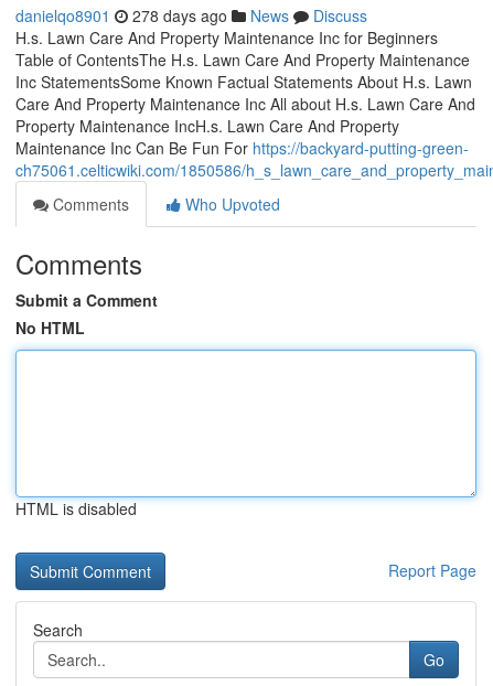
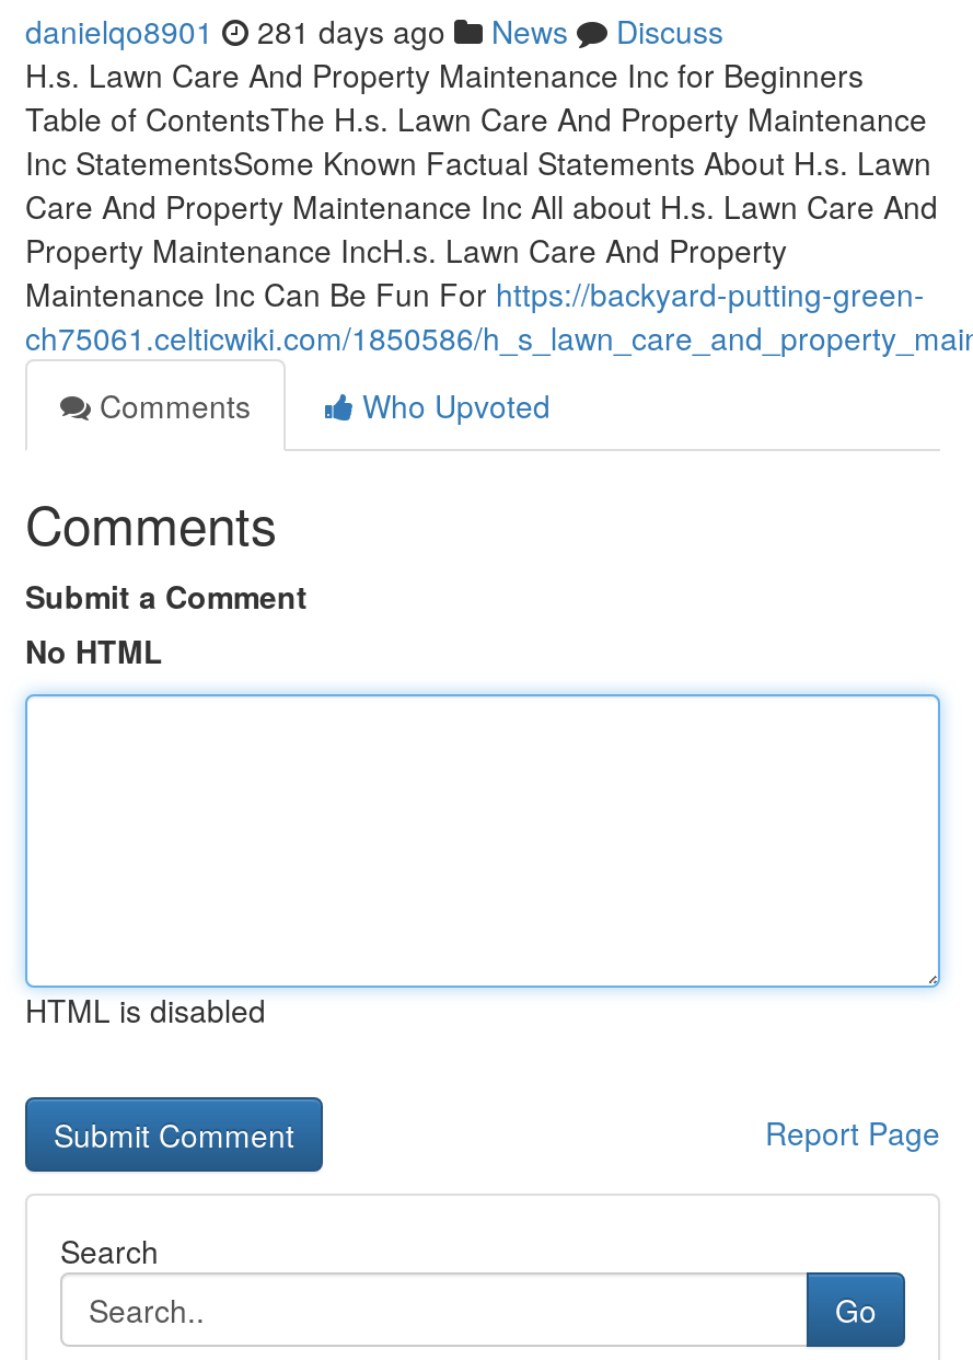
- danielqo8901 278 days ago News Discuss
+ danielqo8901 281 days ago News Discuss
